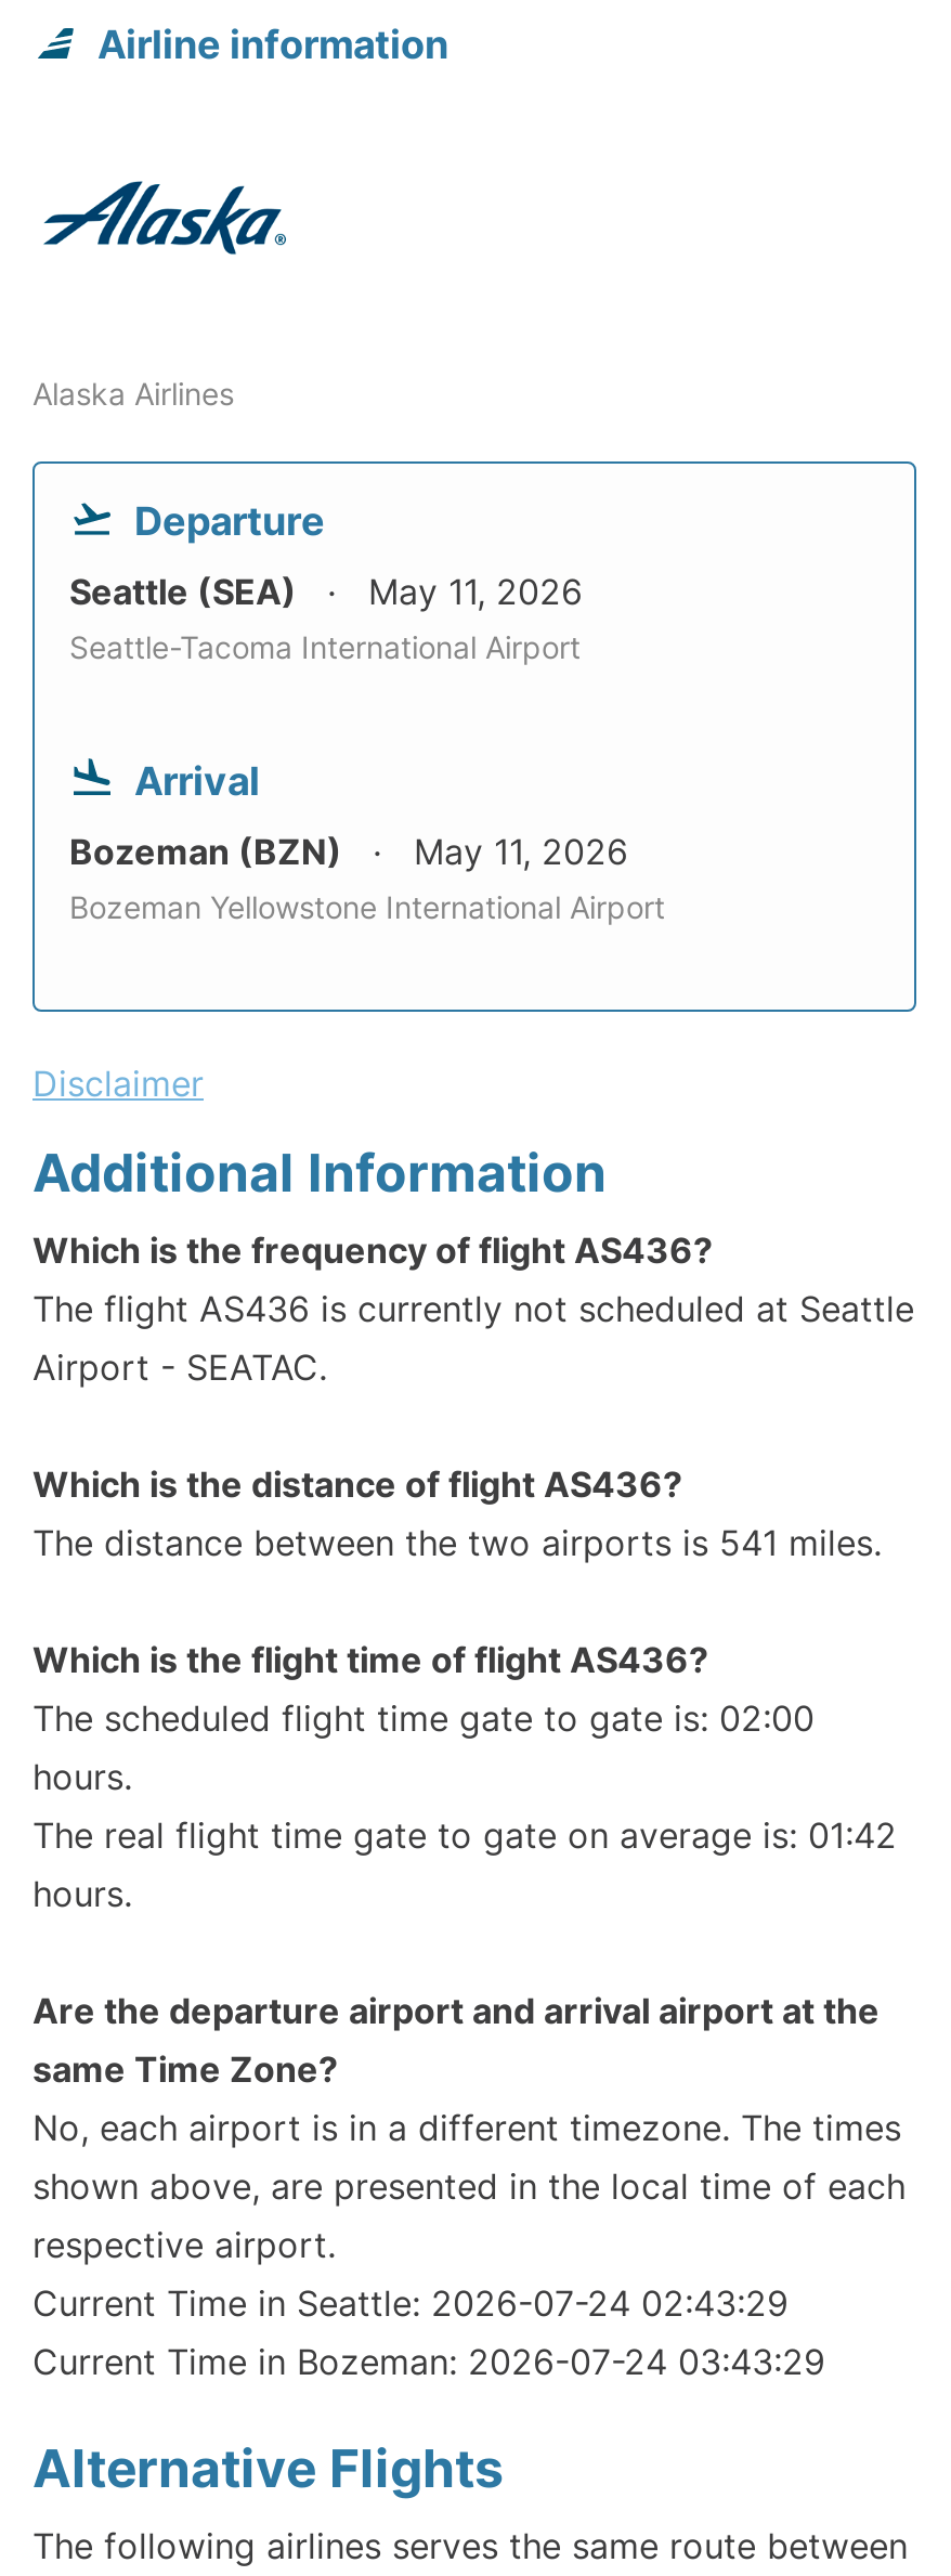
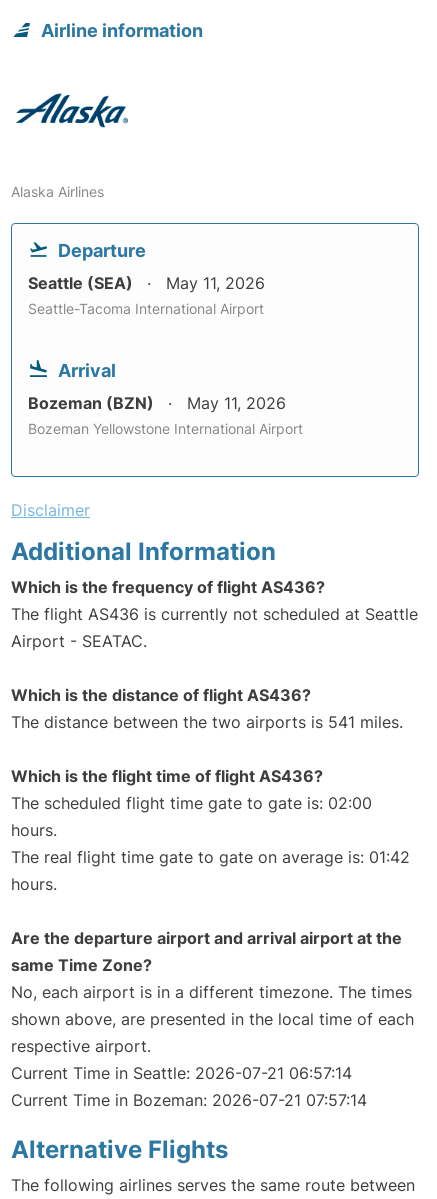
- Current Time in Seattle: 2026-07-24 02:43:29
+ Current Time in Seattle: 2026-07-21 06:57:14

- Current Time in Bozeman: 2026-07-24 03:43:29
+ Current Time in Bozeman: 2026-07-21 07:57:14
